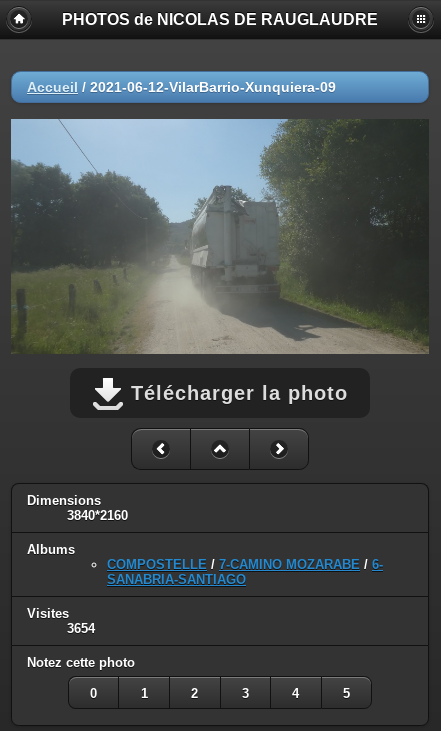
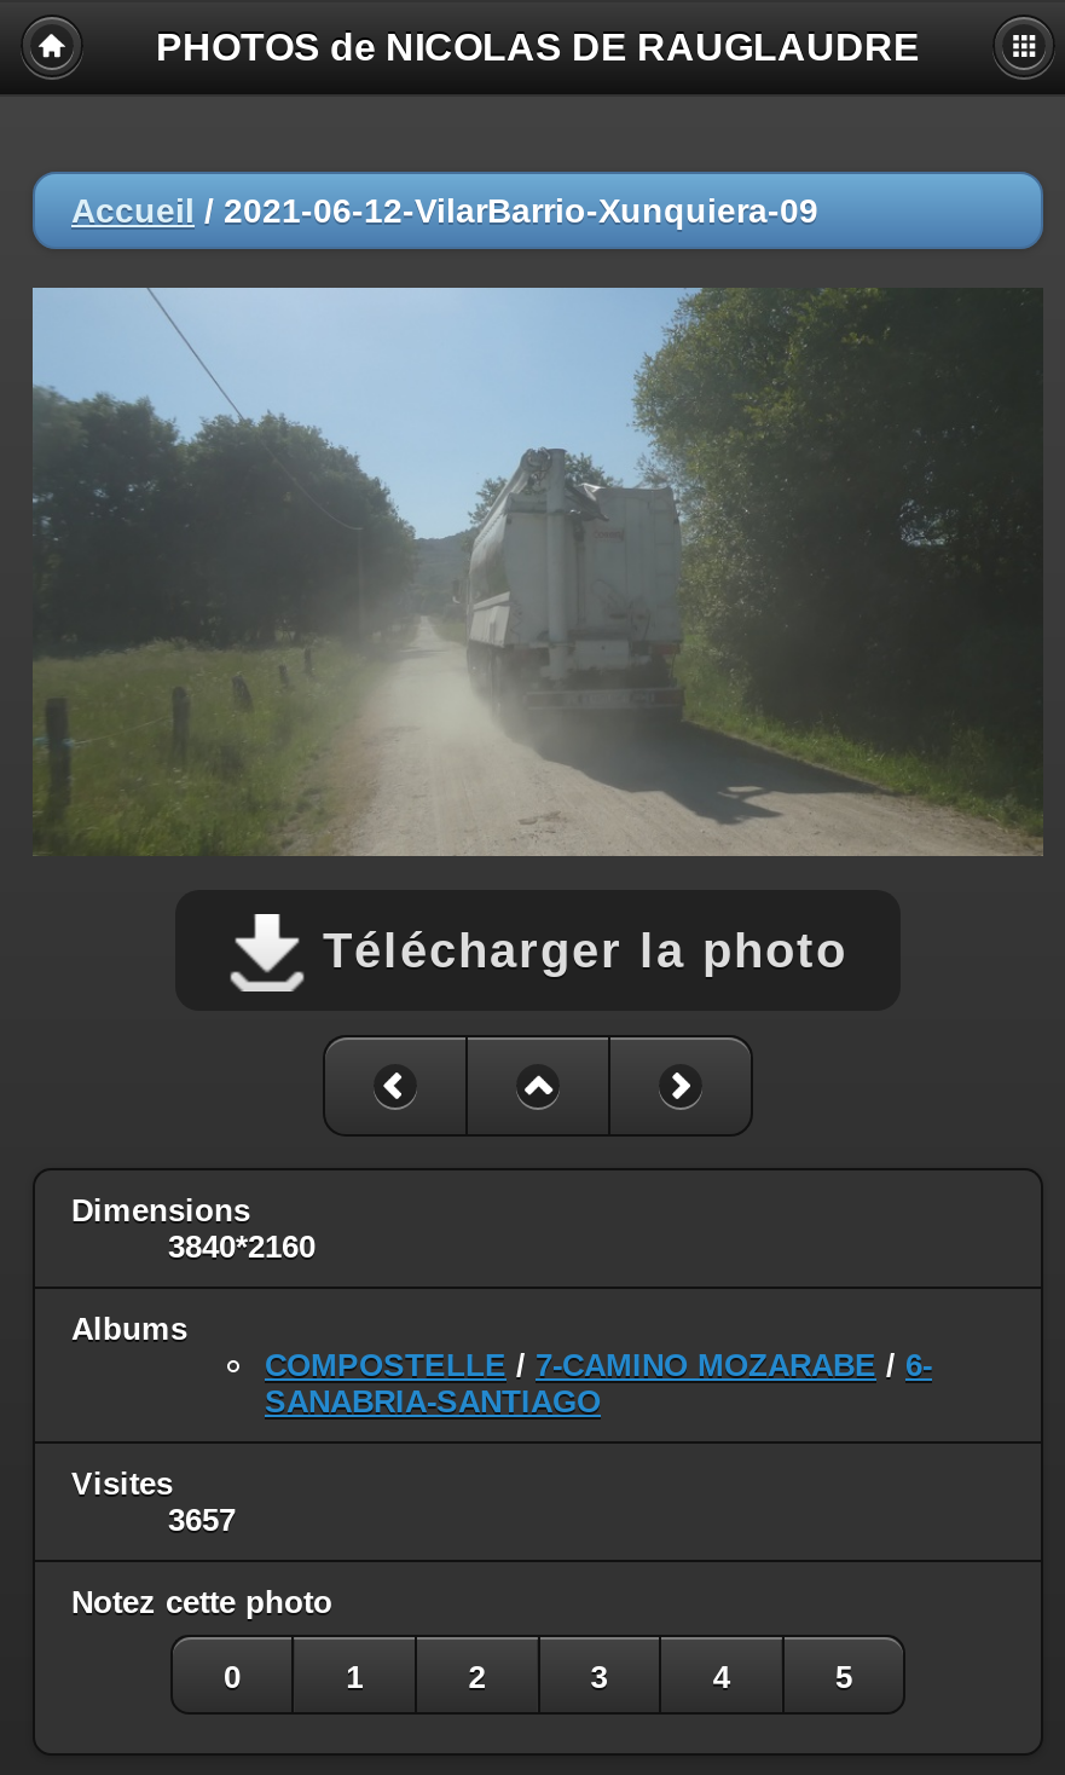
- 3654
+ 3657
